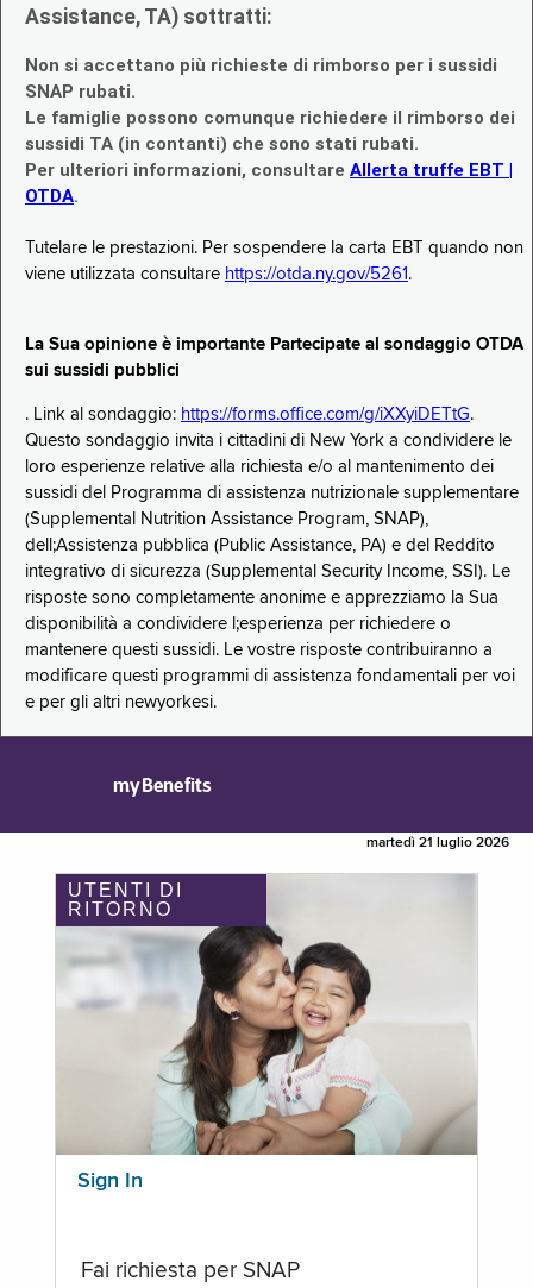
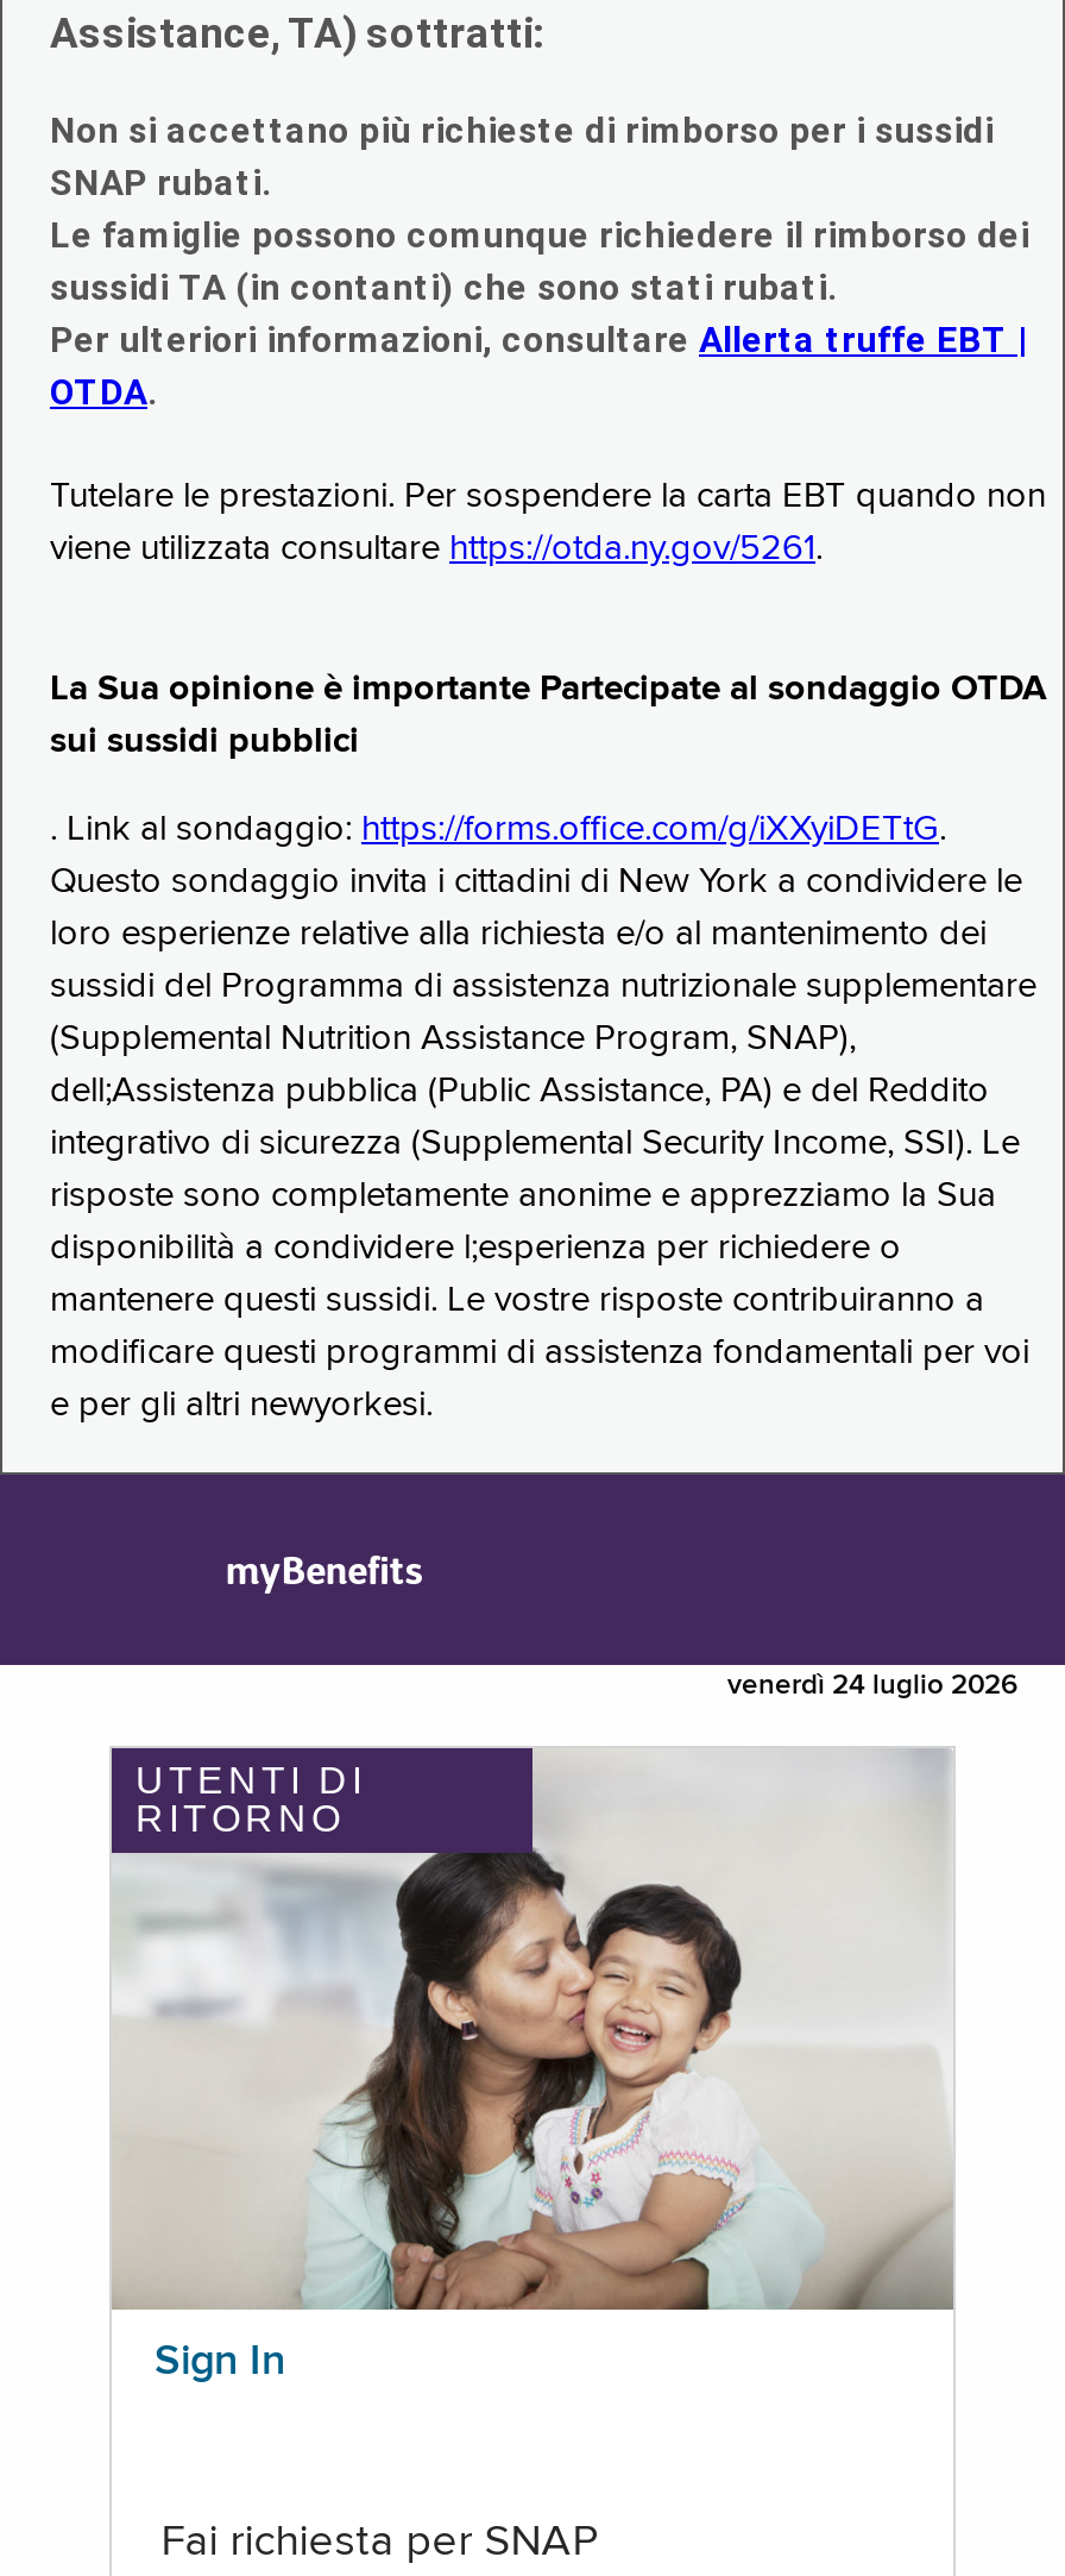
- martedì 21 luglio 2026
+ venerdì 24 luglio 2026
